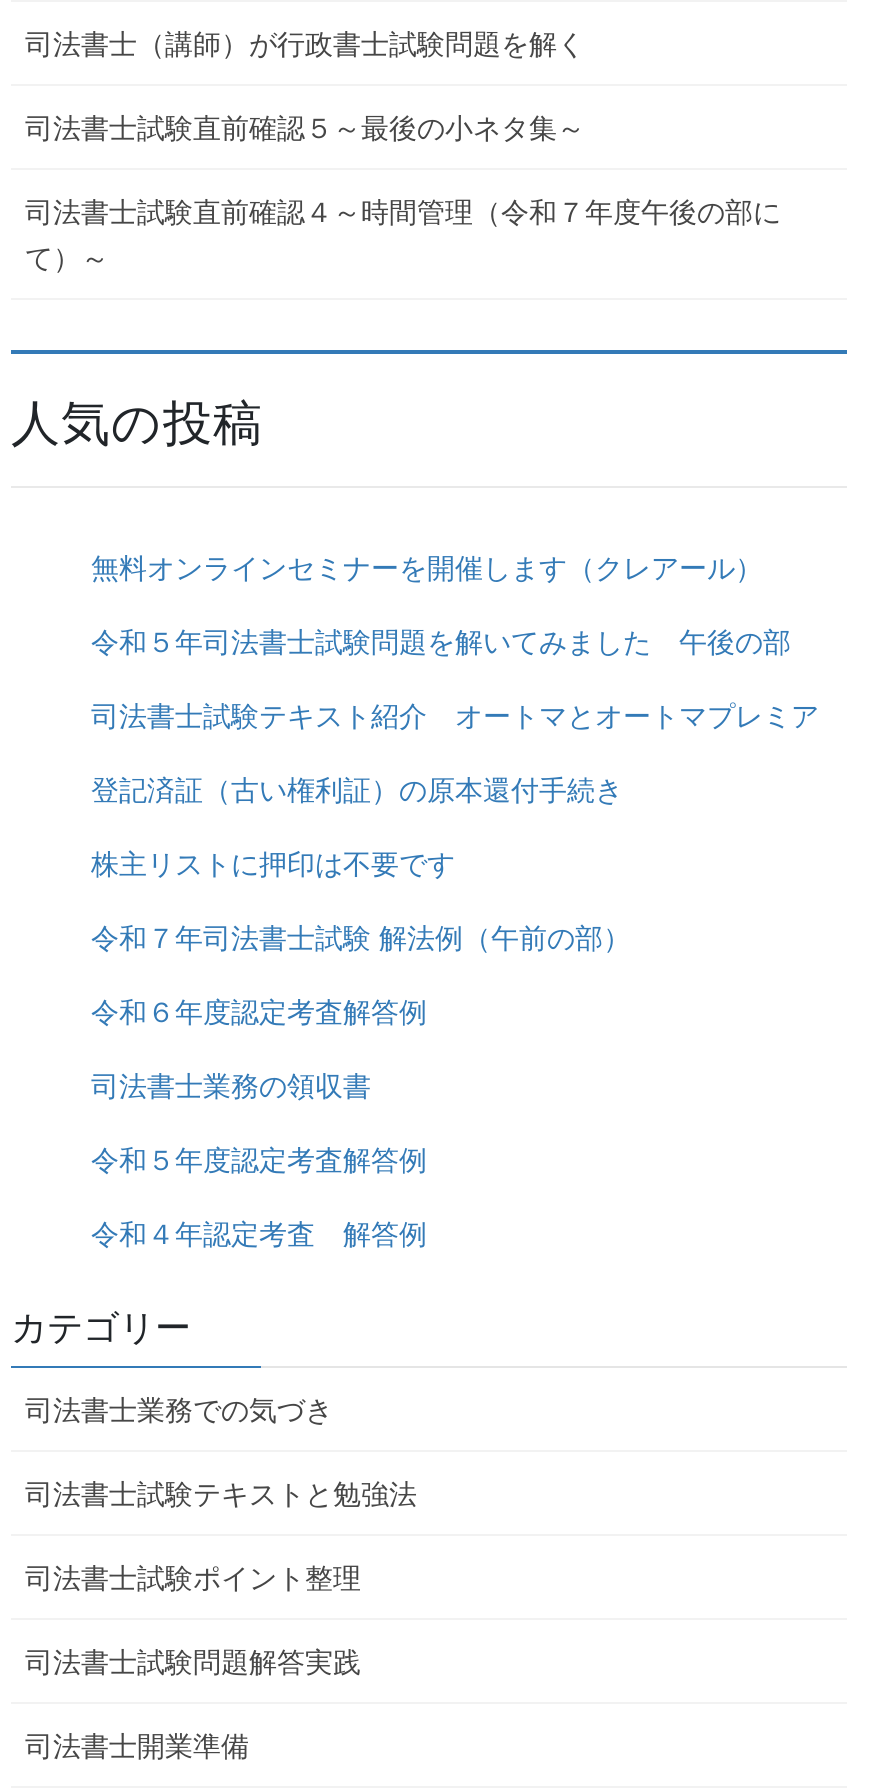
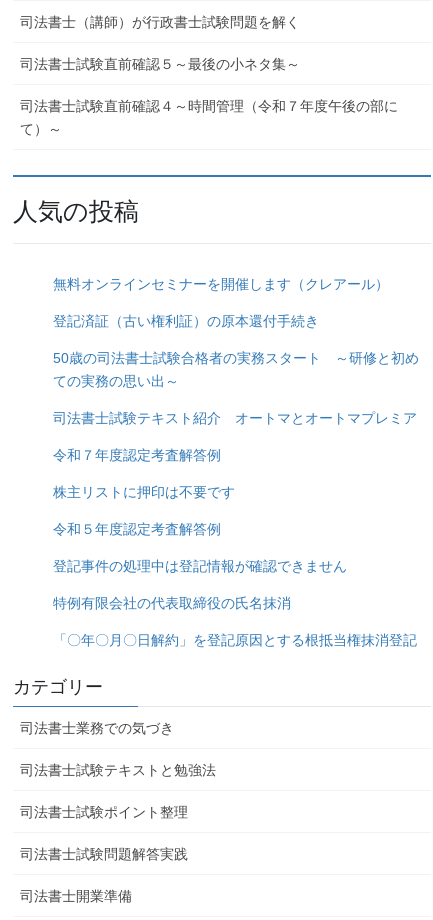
- 令和５年司法書士試験問題を解いてみました 午後の部

moved down: 司法書士試験テキスト紹介 オートマとオートマプレミア

moved up: 登記済証（古い権利証）の原本還付手続き

+ 50歳の司法書士試験合格者の実務スタート ～研修と初め
+ ての実務の思い出～
+ 令和７年度認定考査解答例

moved down: 株主リストに押印は不要です

- 令和７年司法書士試験 解法例（午前の部）
- 令和６年度認定考査解答例
- 司法書士業務の領収書

moved up: 令和５年度認定考査解答例

- 令和４年認定考査 解答例
+ 登記事件の処理中は登記情報が確認できません
+ 特例有限会社の代表取締役の氏名抹消
+ 「〇年〇月〇日解約」を登記原因とする根抵当権抹消登記
